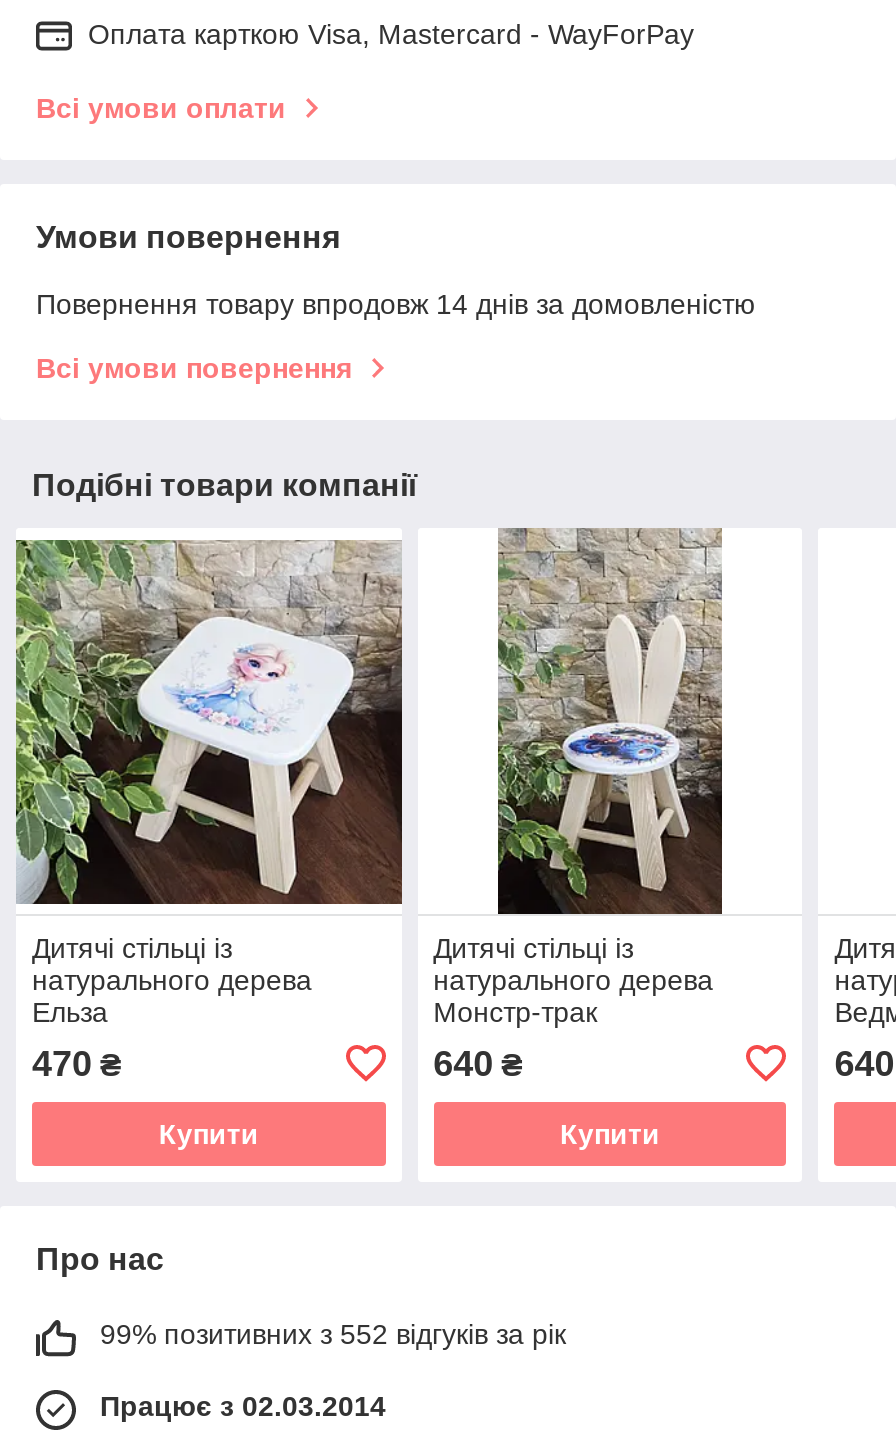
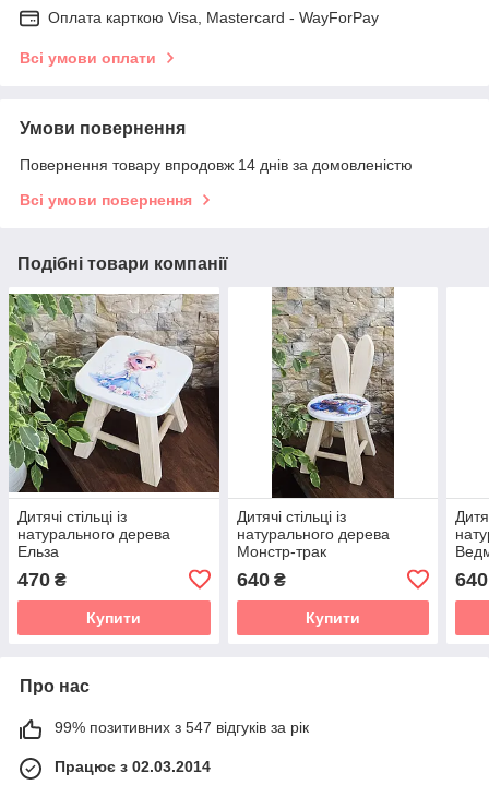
- 99% позитивних з 552 відгуків за рік
+ 99% позитивних з 547 відгуків за рік
